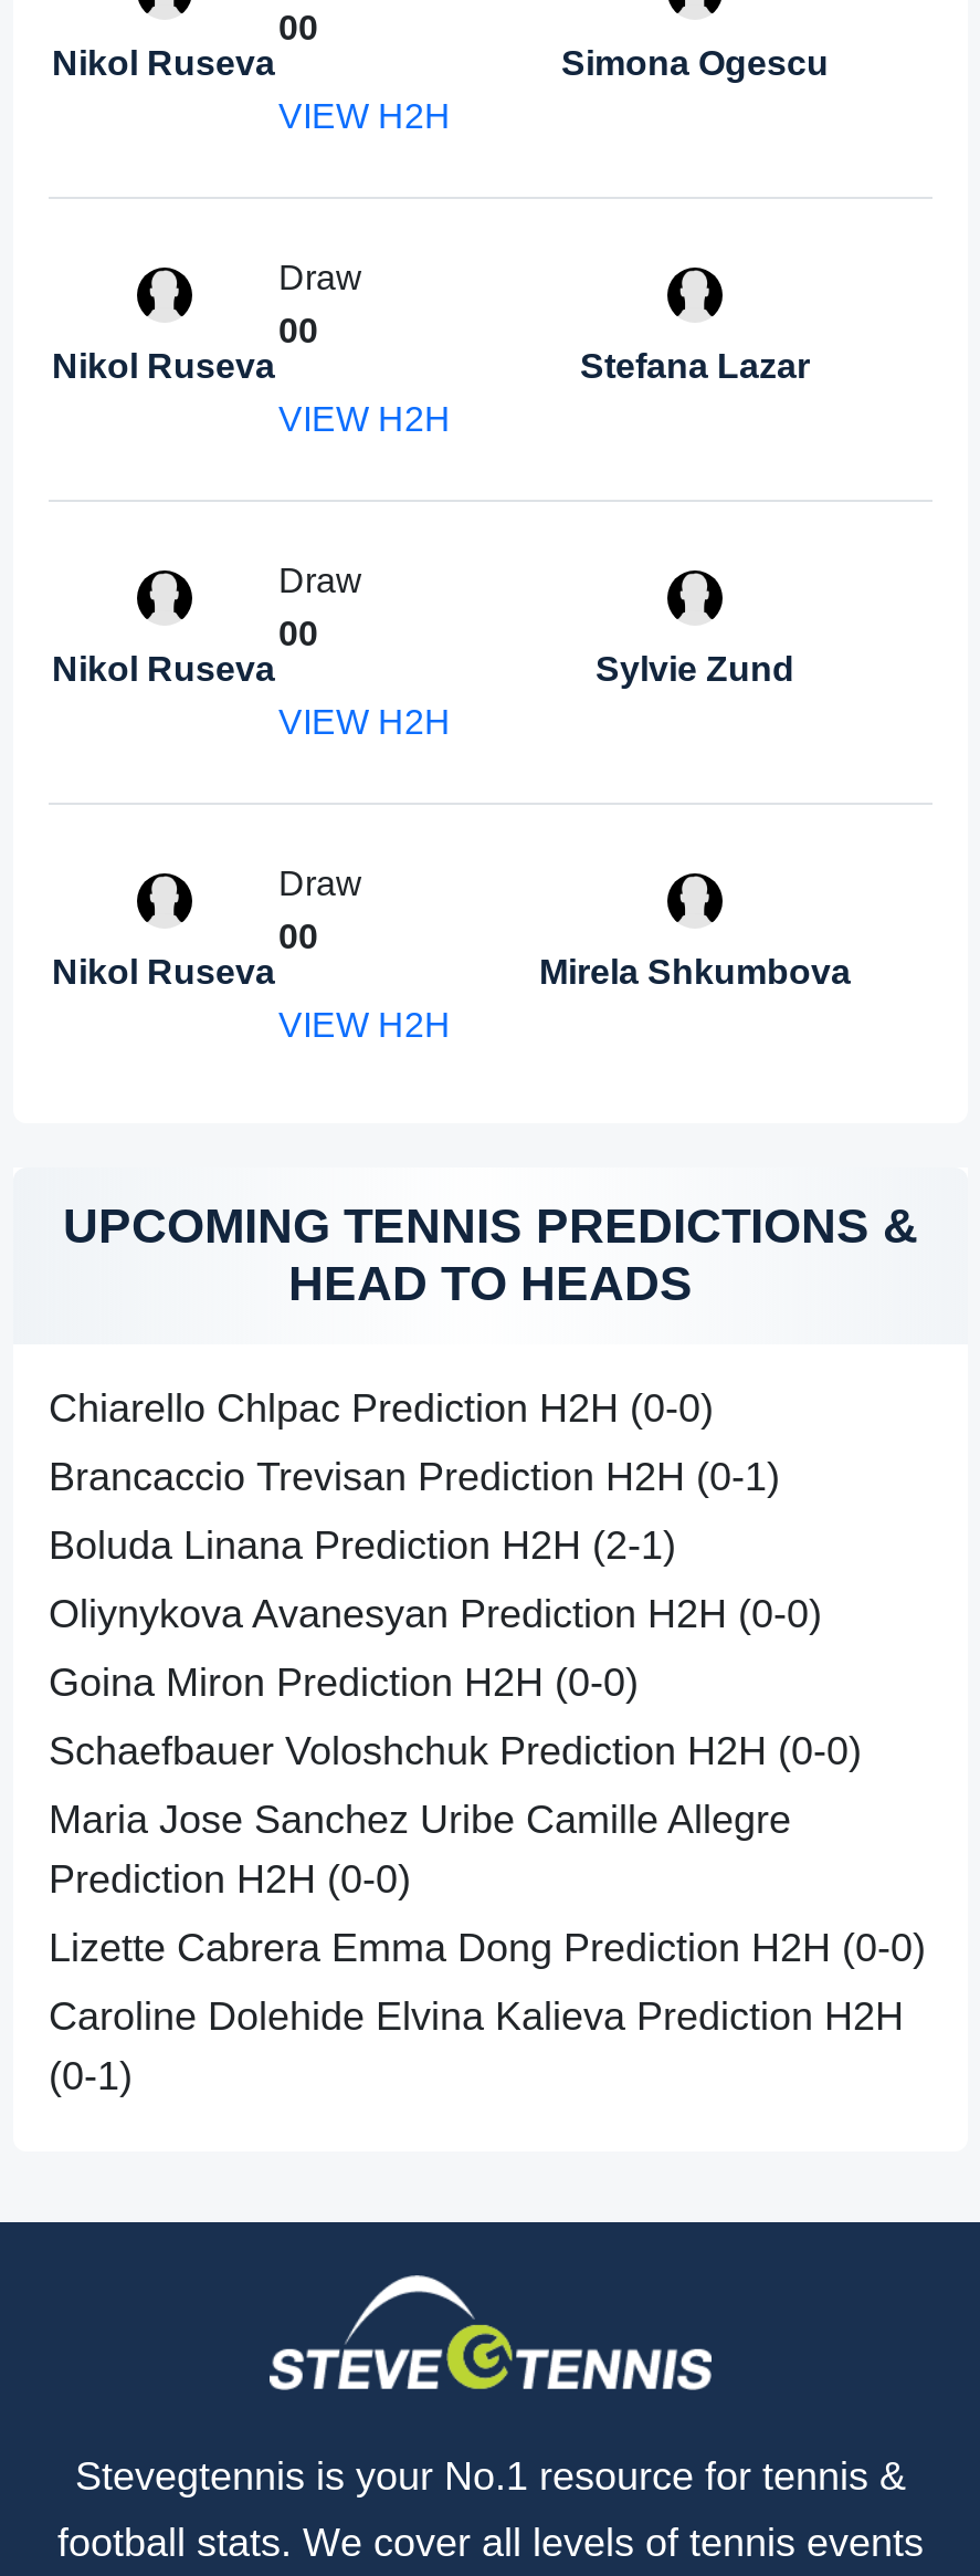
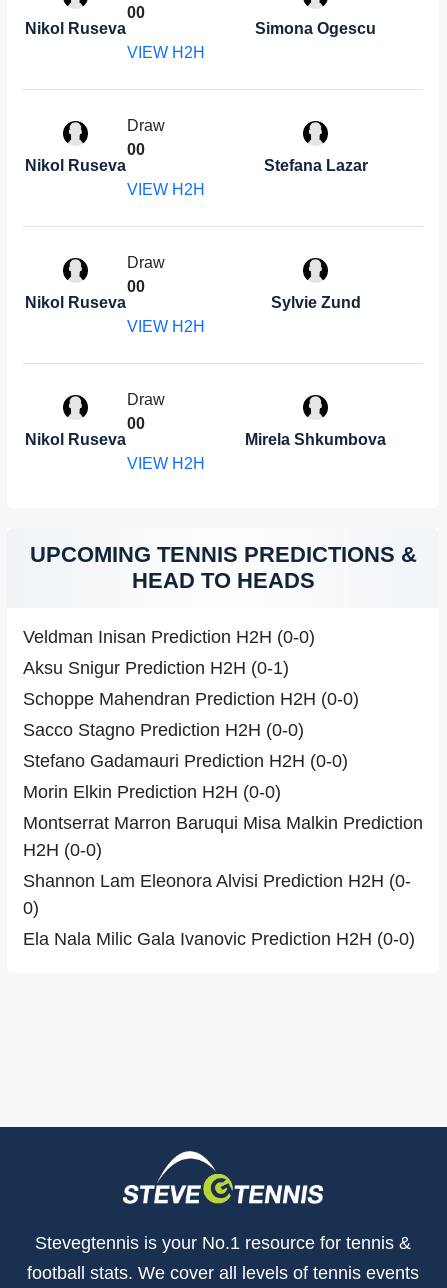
- Chiarello Chlpac Prediction H2H (0-0)
+ Veldman Inisan Prediction H2H (0-0)

- Brancaccio Trevisan Prediction H2H (0-1)
+ Aksu Snigur Prediction H2H (0-1)

- Boluda Linana Prediction H2H (2-1)
+ Schoppe Mahendran Prediction H2H (0-0)

- Oliynykova Avanesyan Prediction H2H (0-0)
+ Sacco Stagno Prediction H2H (0-0)

- Goina Miron Prediction H2H (0-0)
+ Stefano Gadamauri Prediction H2H (0-0)

- Schaefbauer Voloshchuk Prediction H2H (0-0)
+ Morin Elkin Prediction H2H (0-0)

- Maria Jose Sanchez Uribe Camille Allegre
- Prediction H2H (0-0)
+ Montserrat Marron Baruqui Misa Malkin Prediction
+ H2H (0-0)

- Lizette Cabrera Emma Dong Prediction H2H (0-0)
+ Shannon Lam Eleonora Alvisi Prediction H2H (0-
+ 0)

- Caroline Dolehide Elvina Kalieva Prediction H2H
- (0-1)
+ Ela Nala Milic Gala Ivanovic Prediction H2H (0-0)
